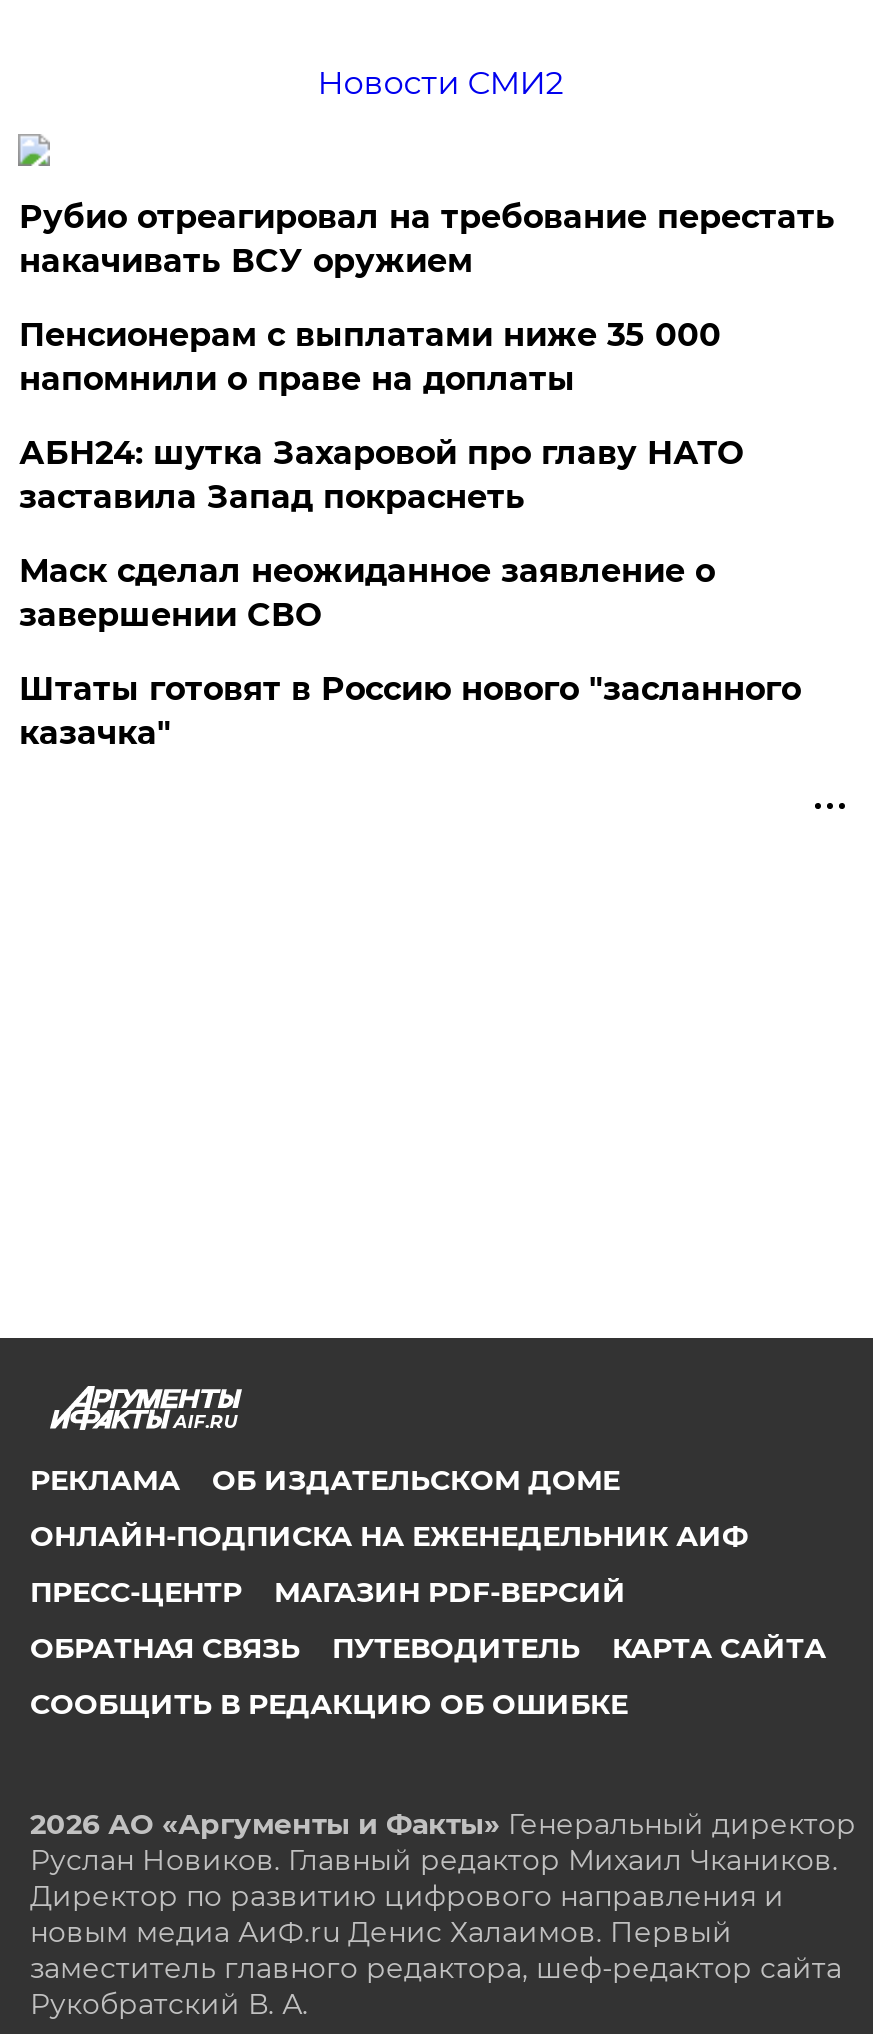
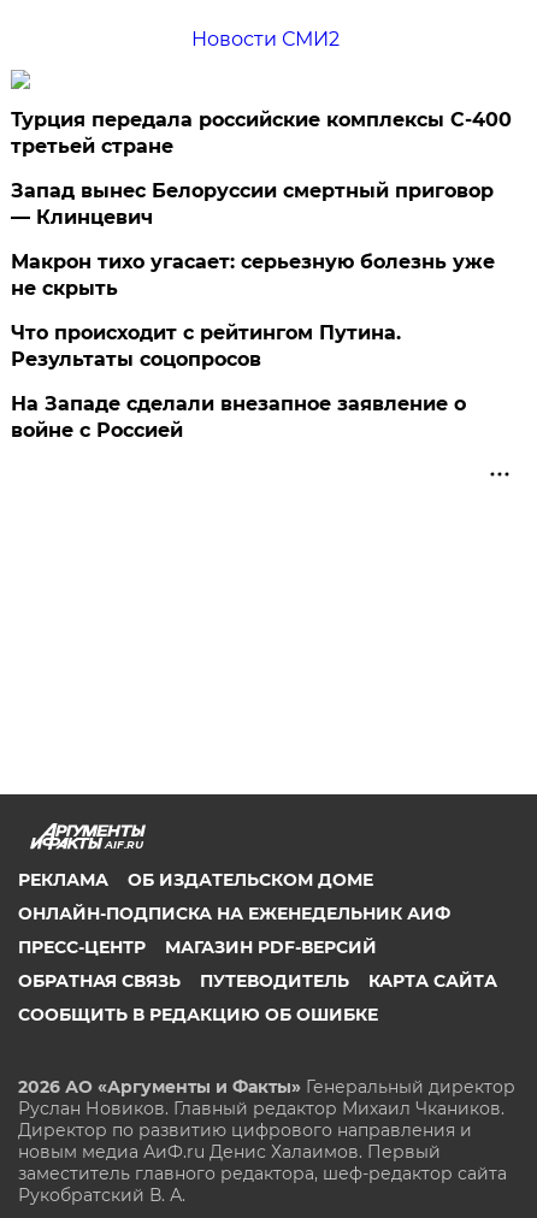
- Рубио отреагировал на требование перестать
- накачивать ВСУ оружием
+ Турция передала российские комплексы С-400
+ третьей стране

- Пенсионерам с выплатами ниже 35 000
- напомнили о праве на доплаты
+ Запад вынес Белоруссии смертный приговор
+ — Клинцевич

- АБН24: шутка Захаровой про главу НАТО
- заставила Запад покраснеть
+ Макрон тихо угасает: серьезную болезнь уже
+ не скрыть

- Маск сделал неожиданное заявление о
- завершении СВО
+ Что происходит с рейтингом Путина.
+ Результаты соцопросов

- Штаты готовят в Россию нового "засланного
- казачка"
+ На Западе сделали внезапное заявление о
+ войне с Россией
